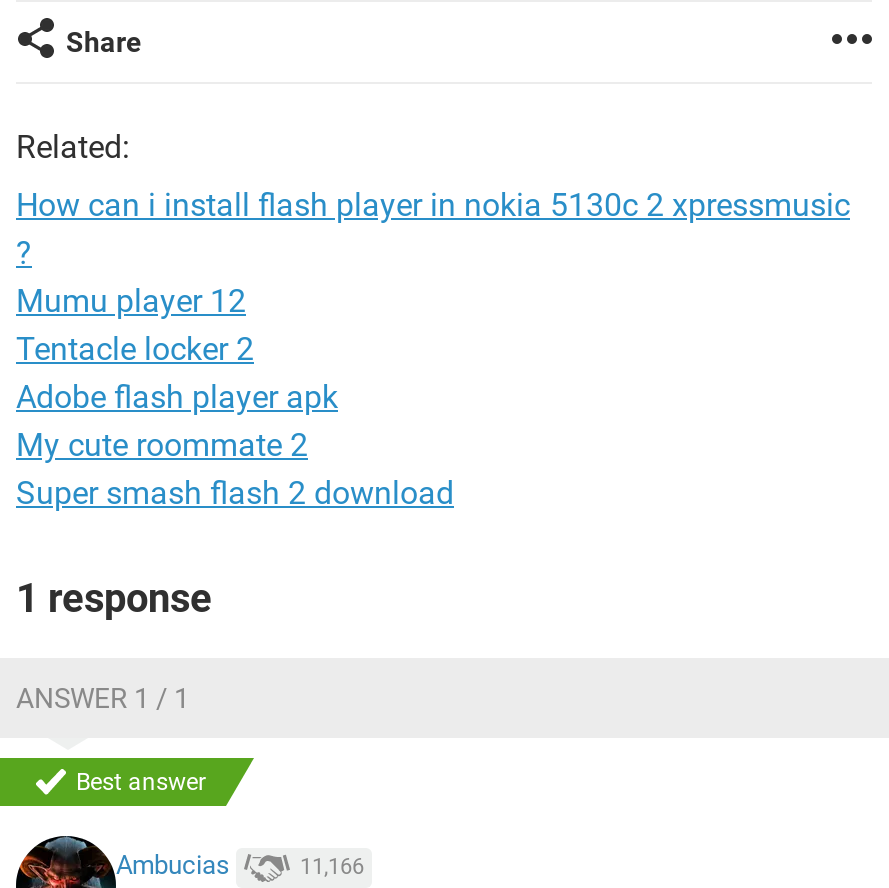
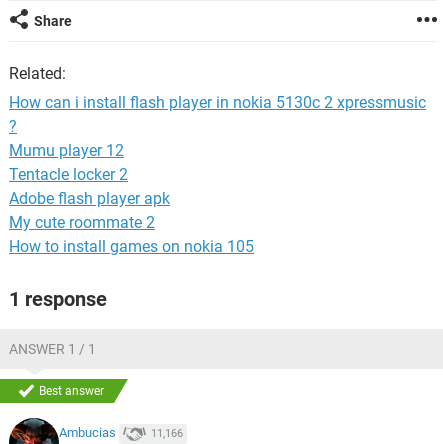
- Super smash flash 2 download
+ How to install games on nokia 105
